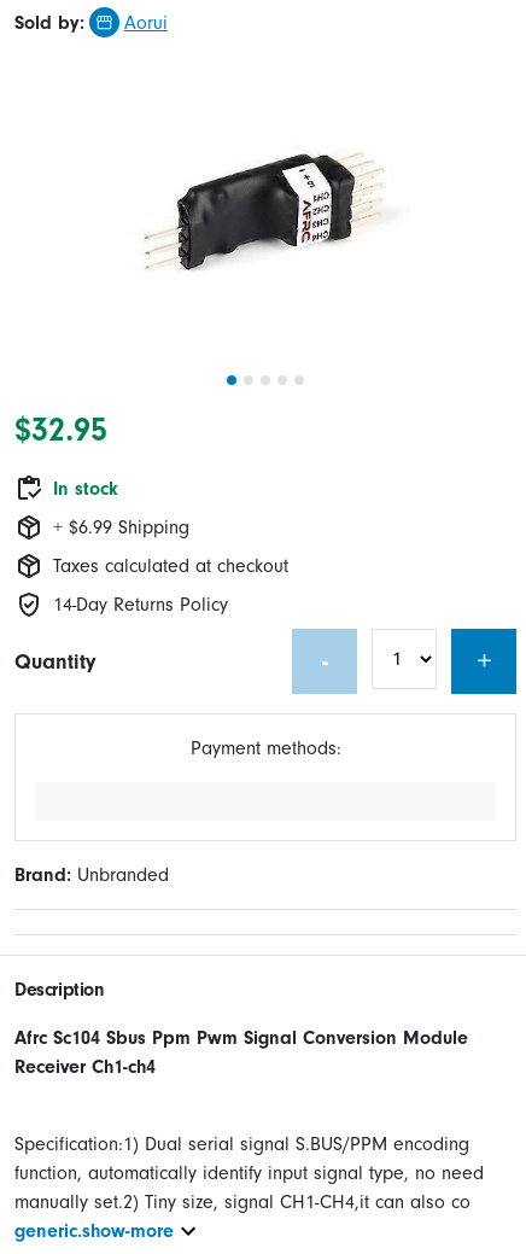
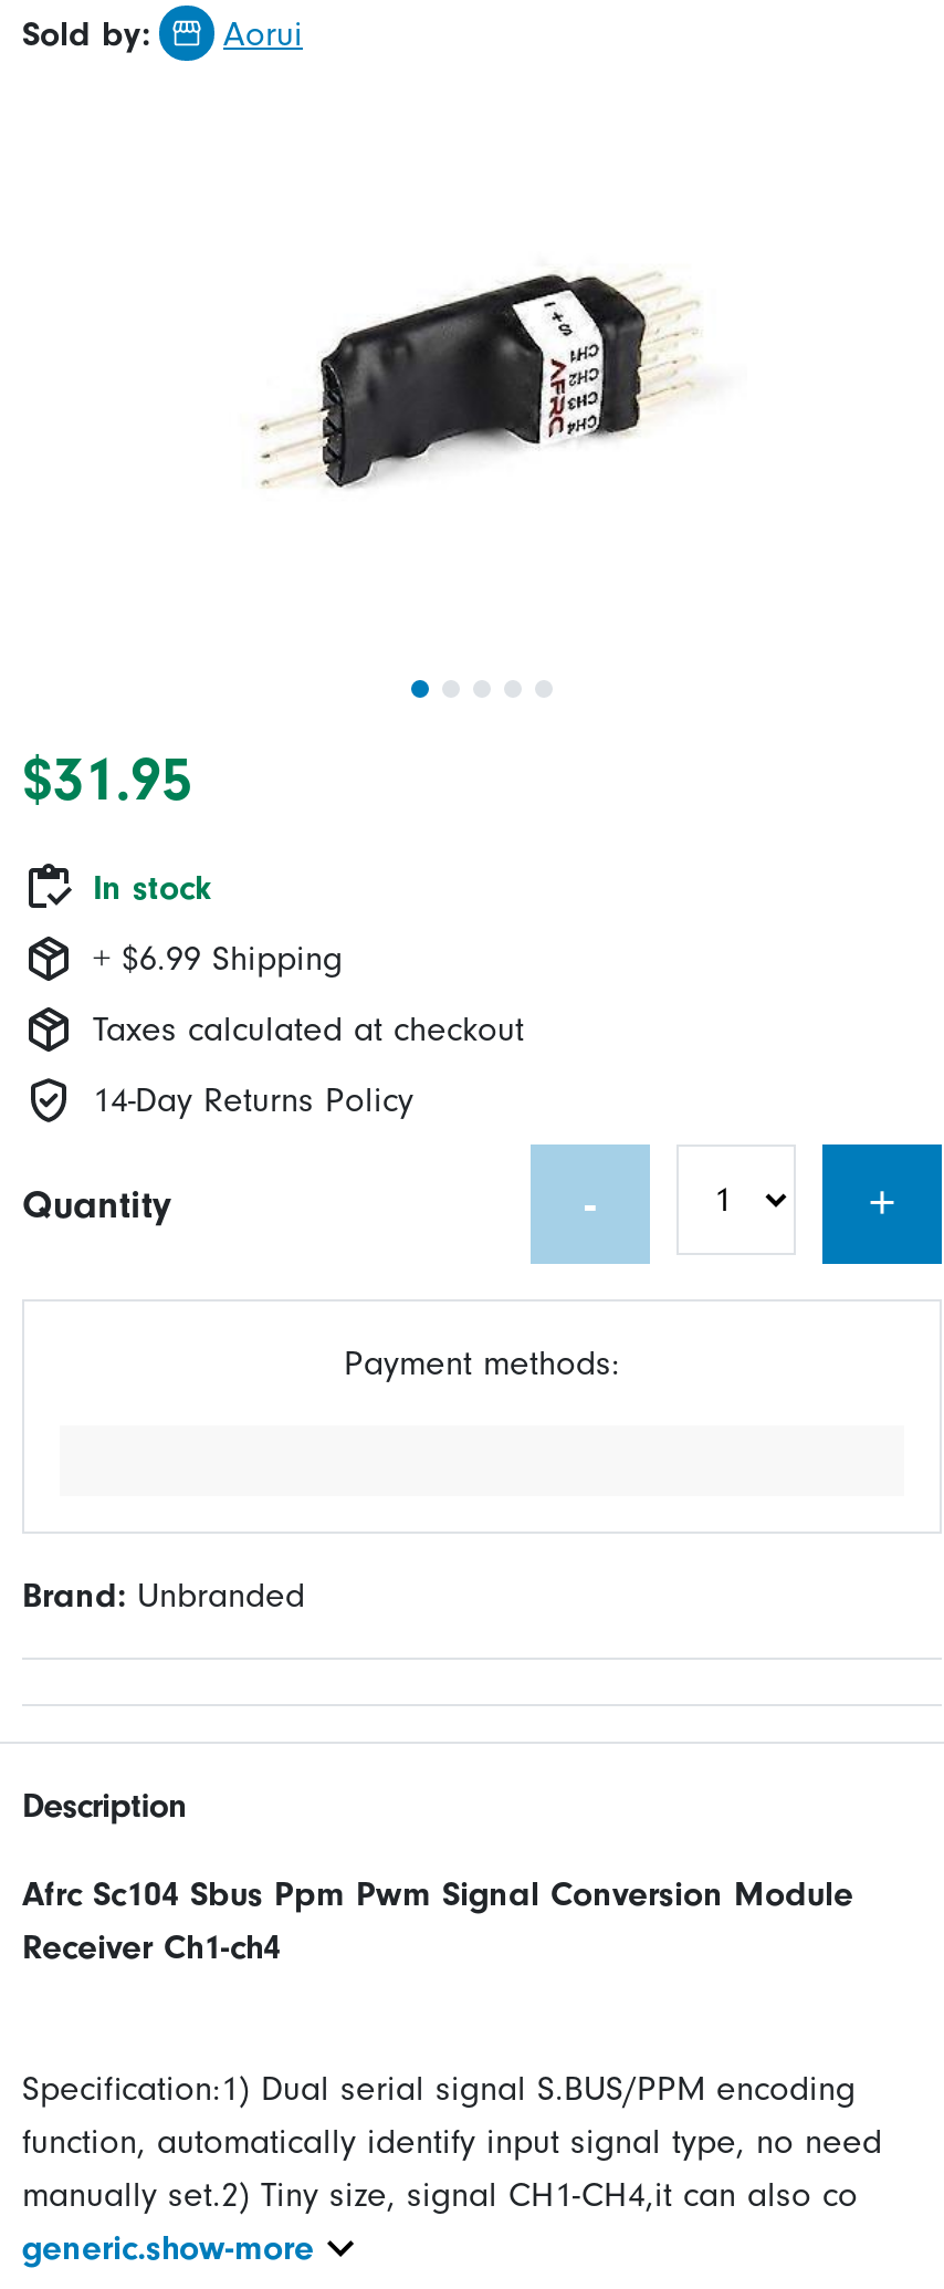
- $32.95
+ $31.95
